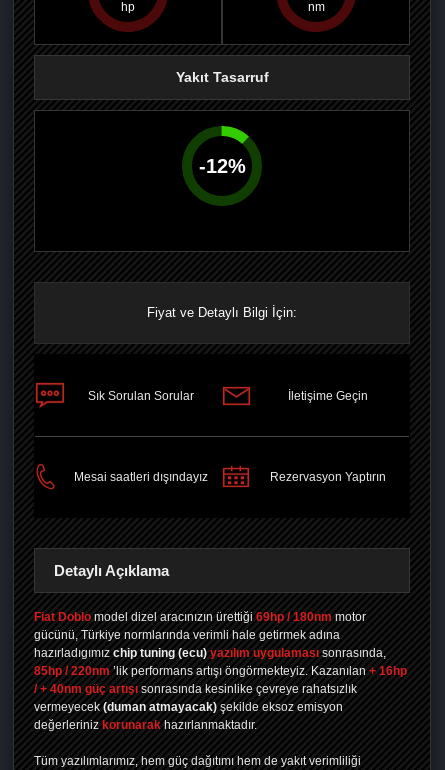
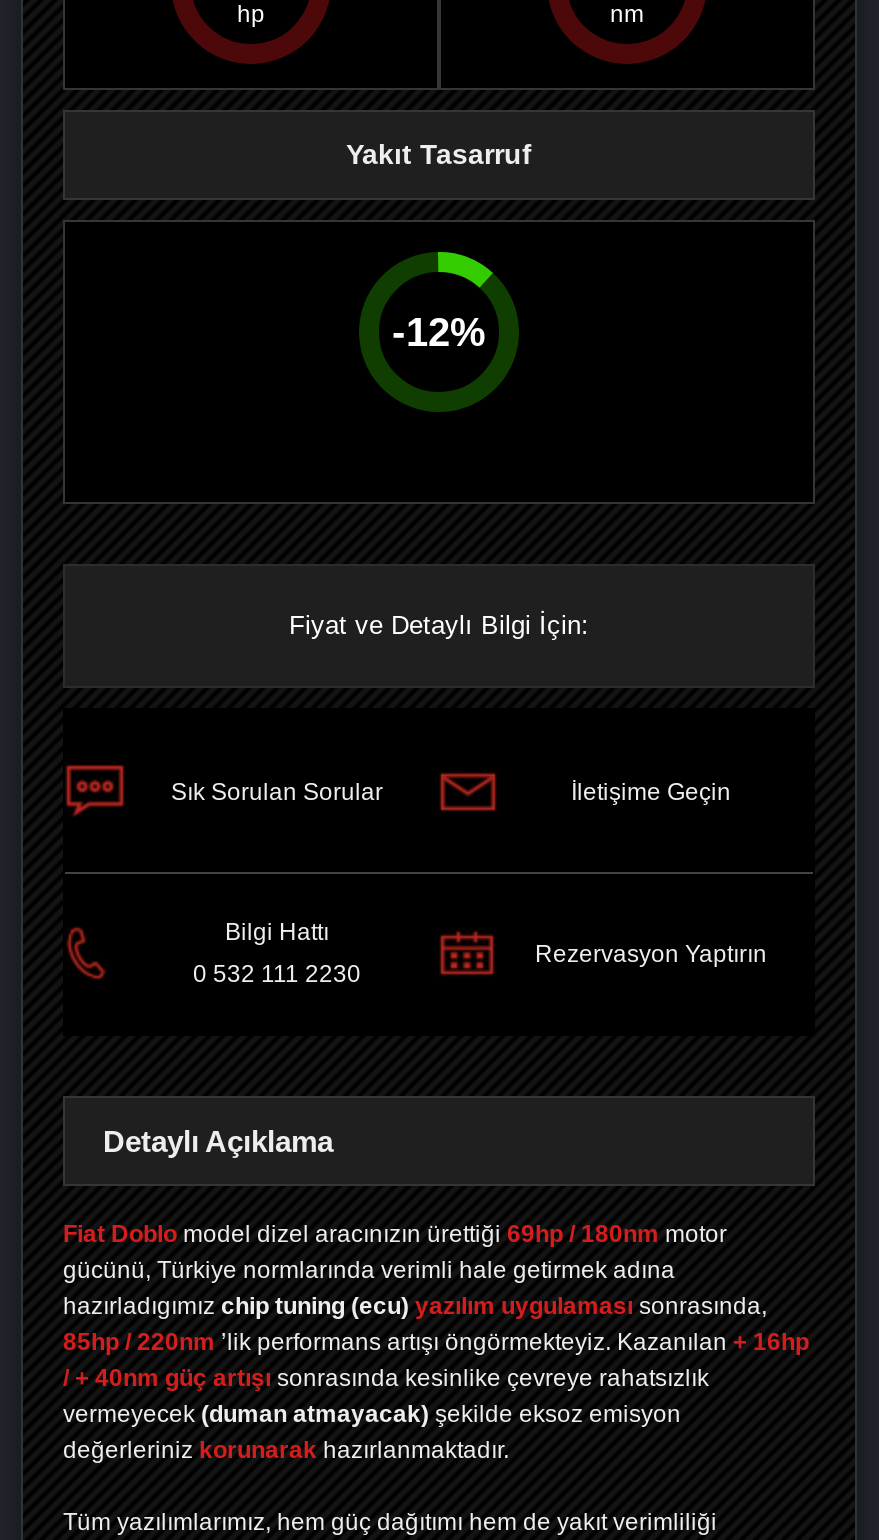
- Mesai saatleri dışındayız
+ Bilgi Hattı
+ 0 532 111 2230
